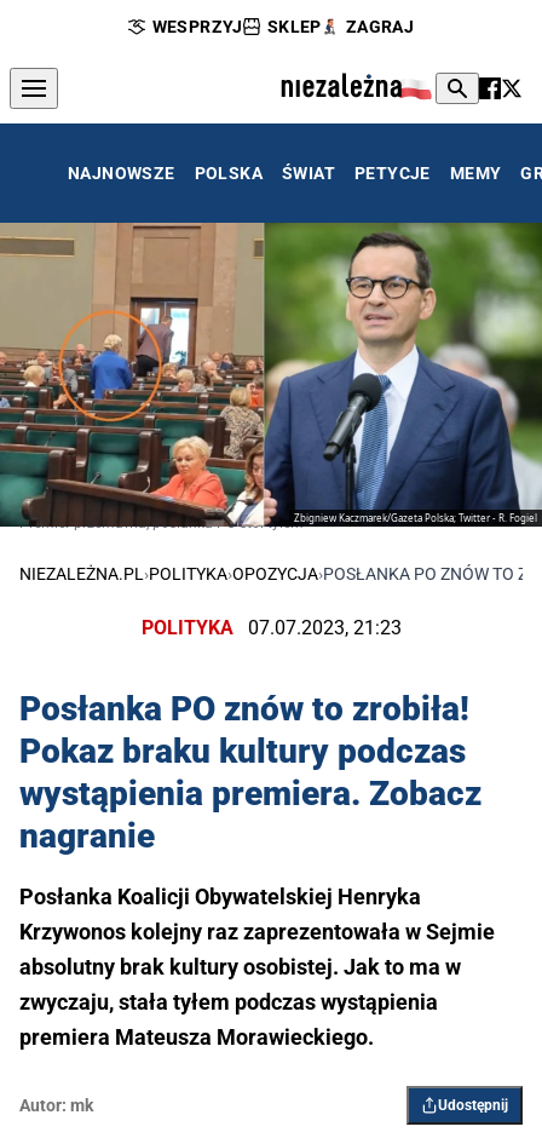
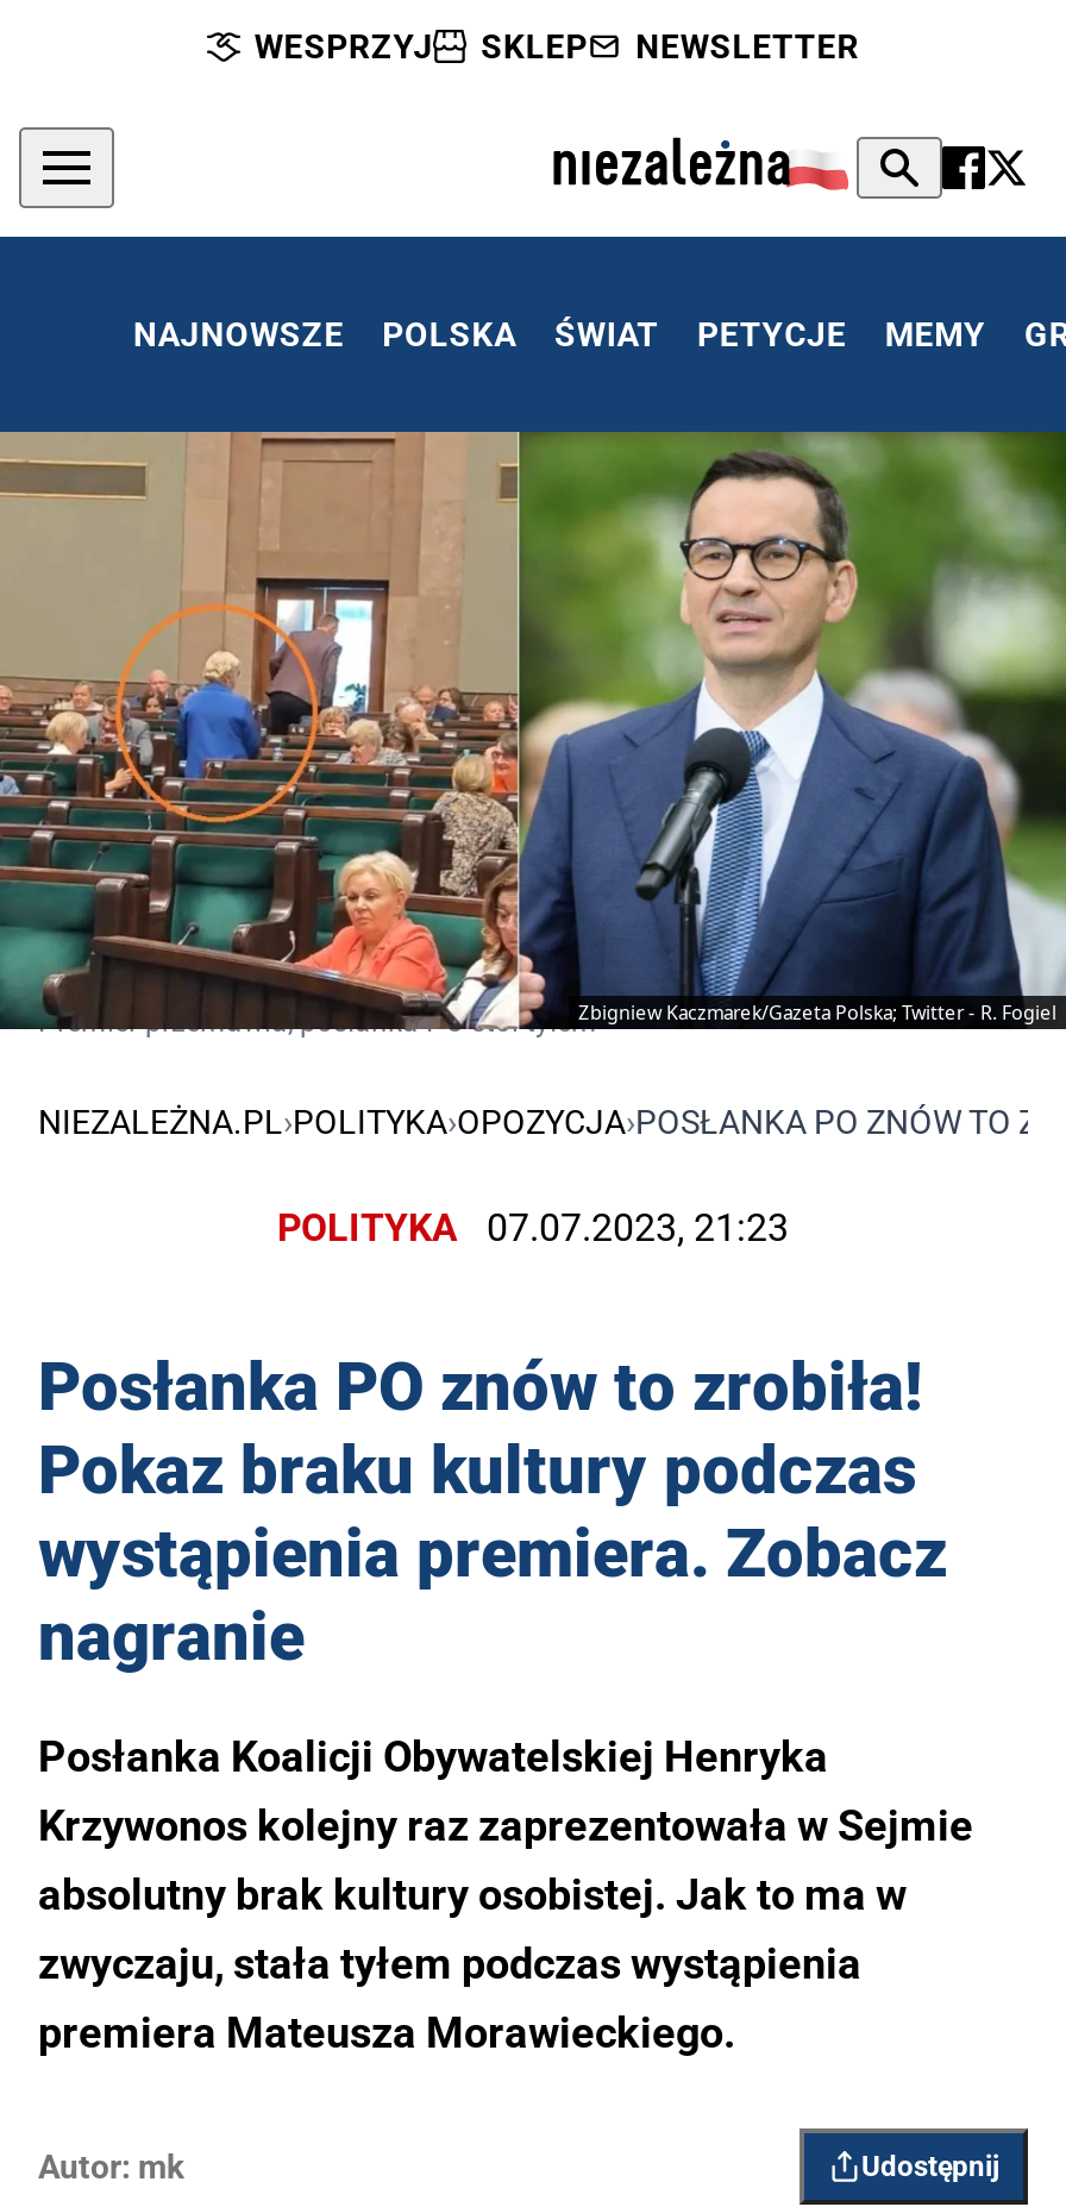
- ZAGRAJ
+ NEWSLETTER
